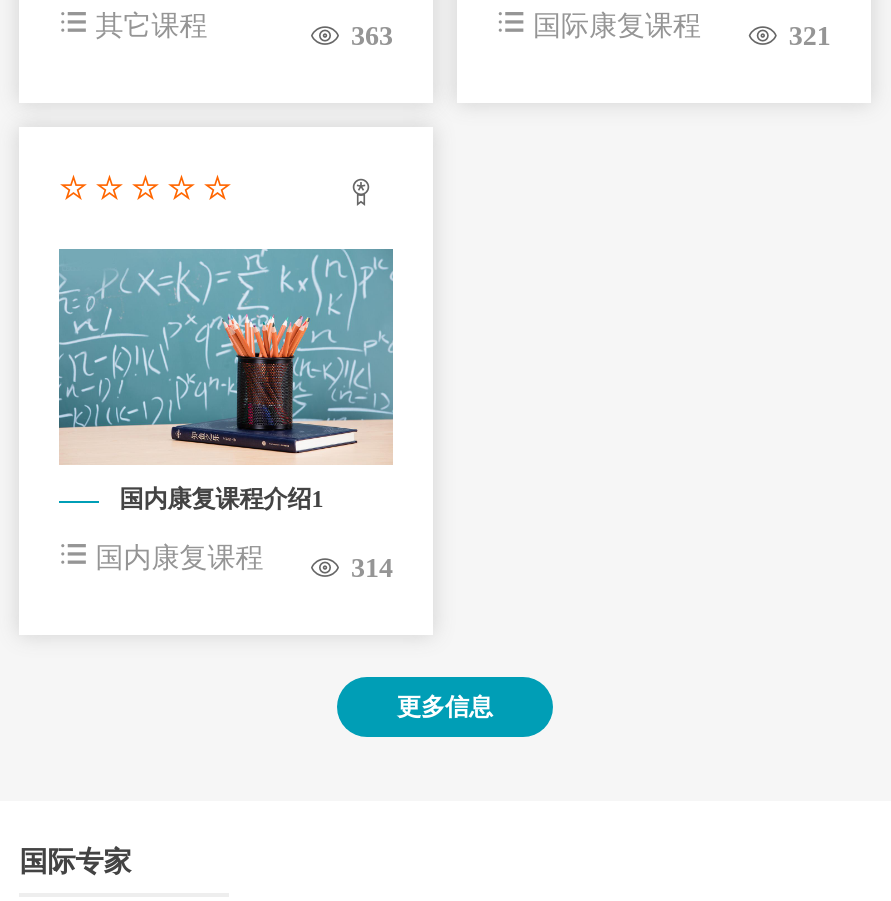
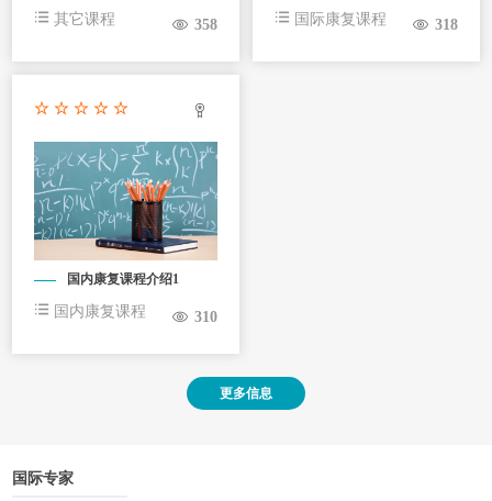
- 363
+ 358

- 321
+ 318

- 314
+ 310
